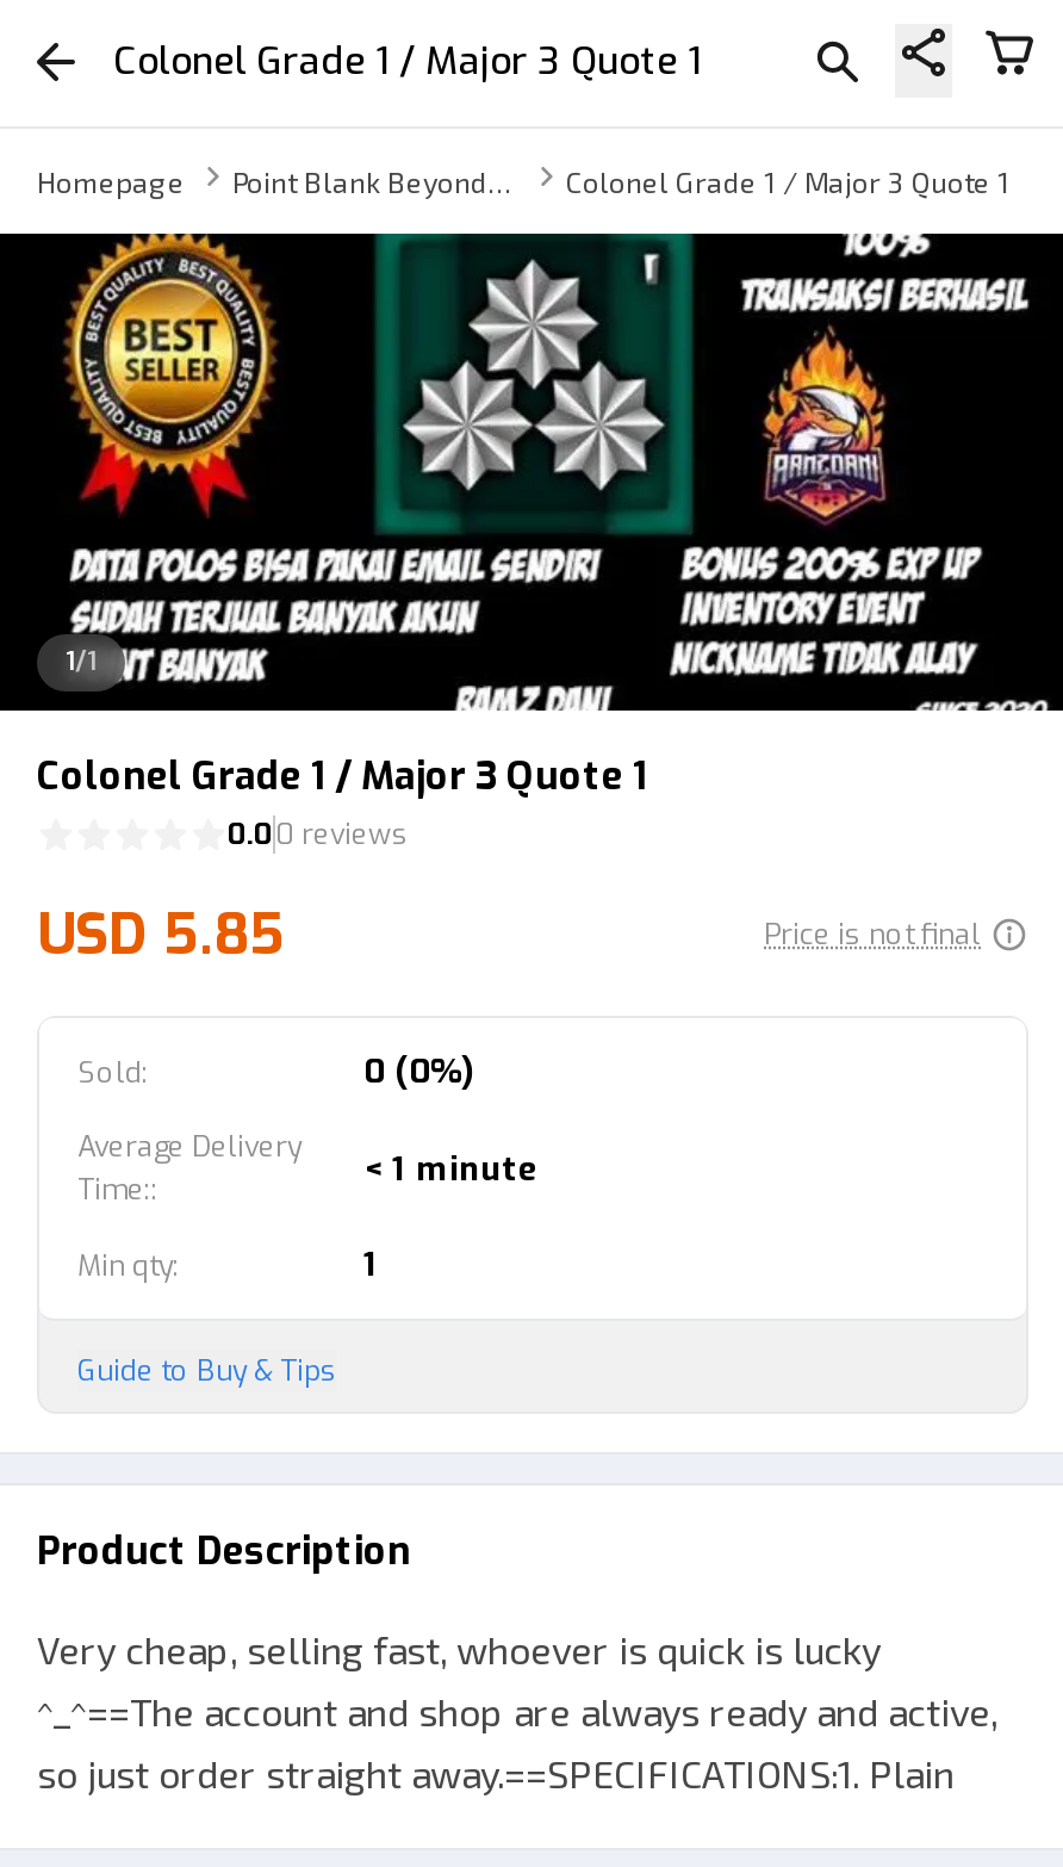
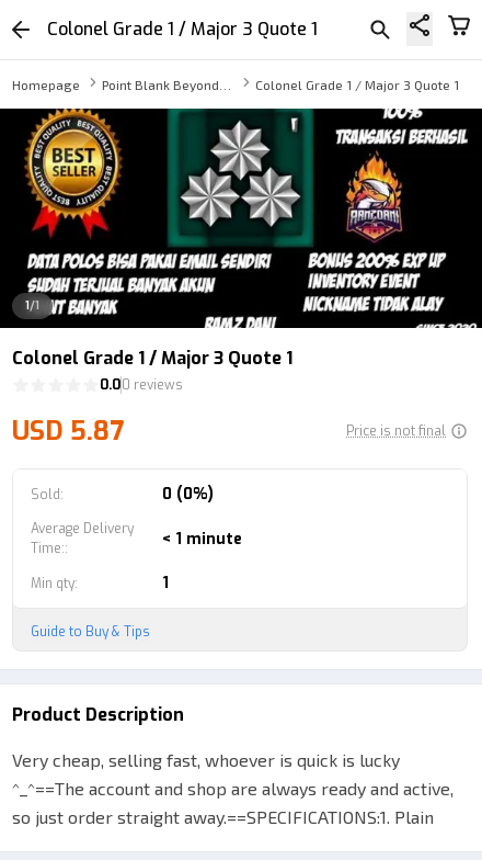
- USD 5.85
+ USD 5.87
